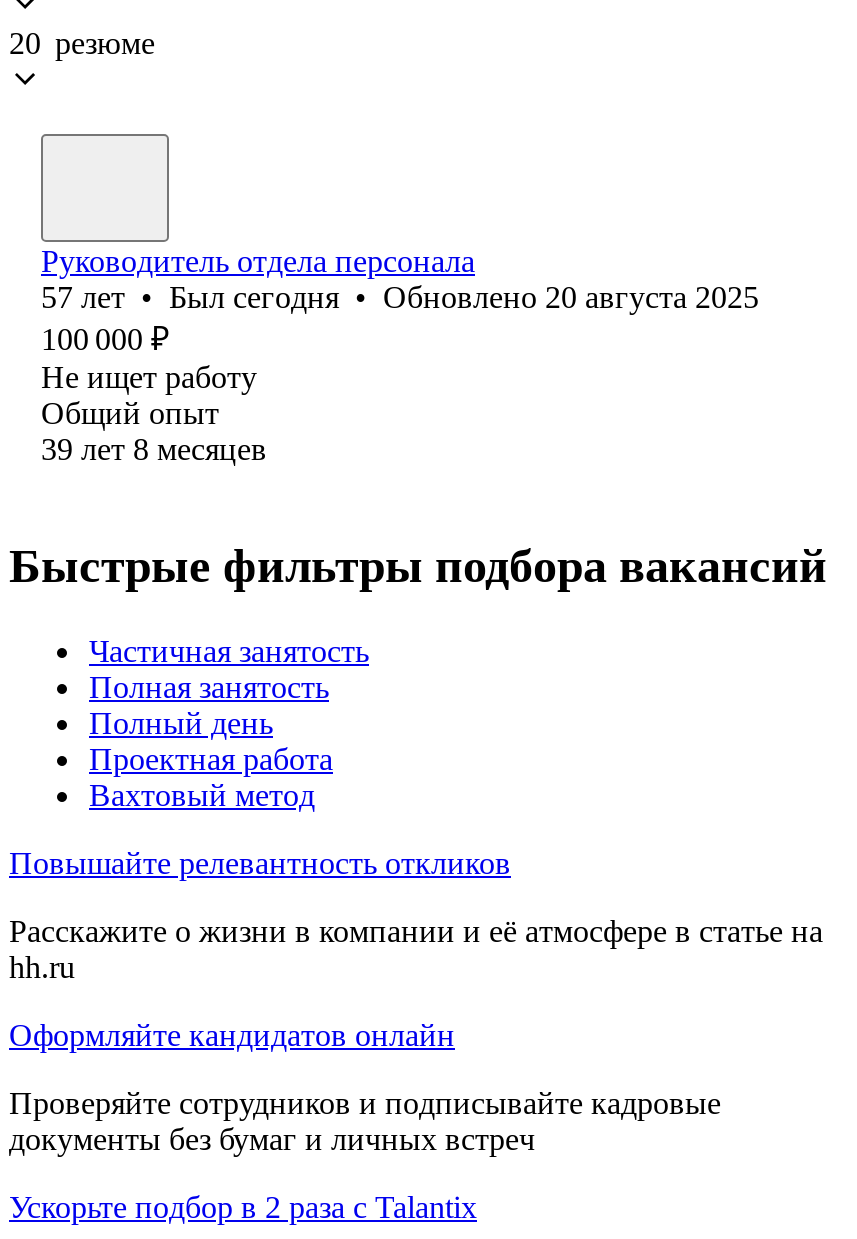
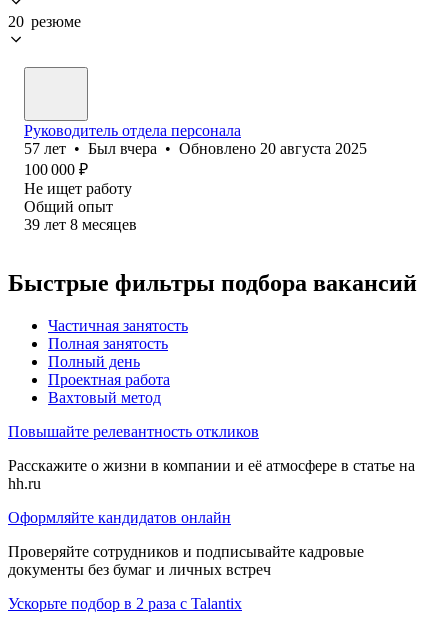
- 57 лет • Был сегодня • Обновлено 20 августа 2025
+ 57 лет • Был вчера • Обновлено 20 августа 2025
